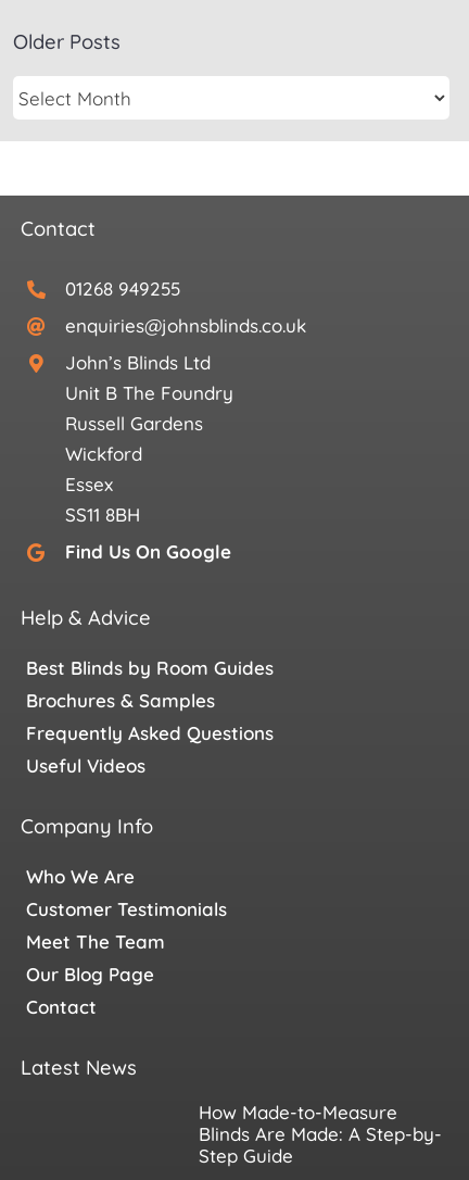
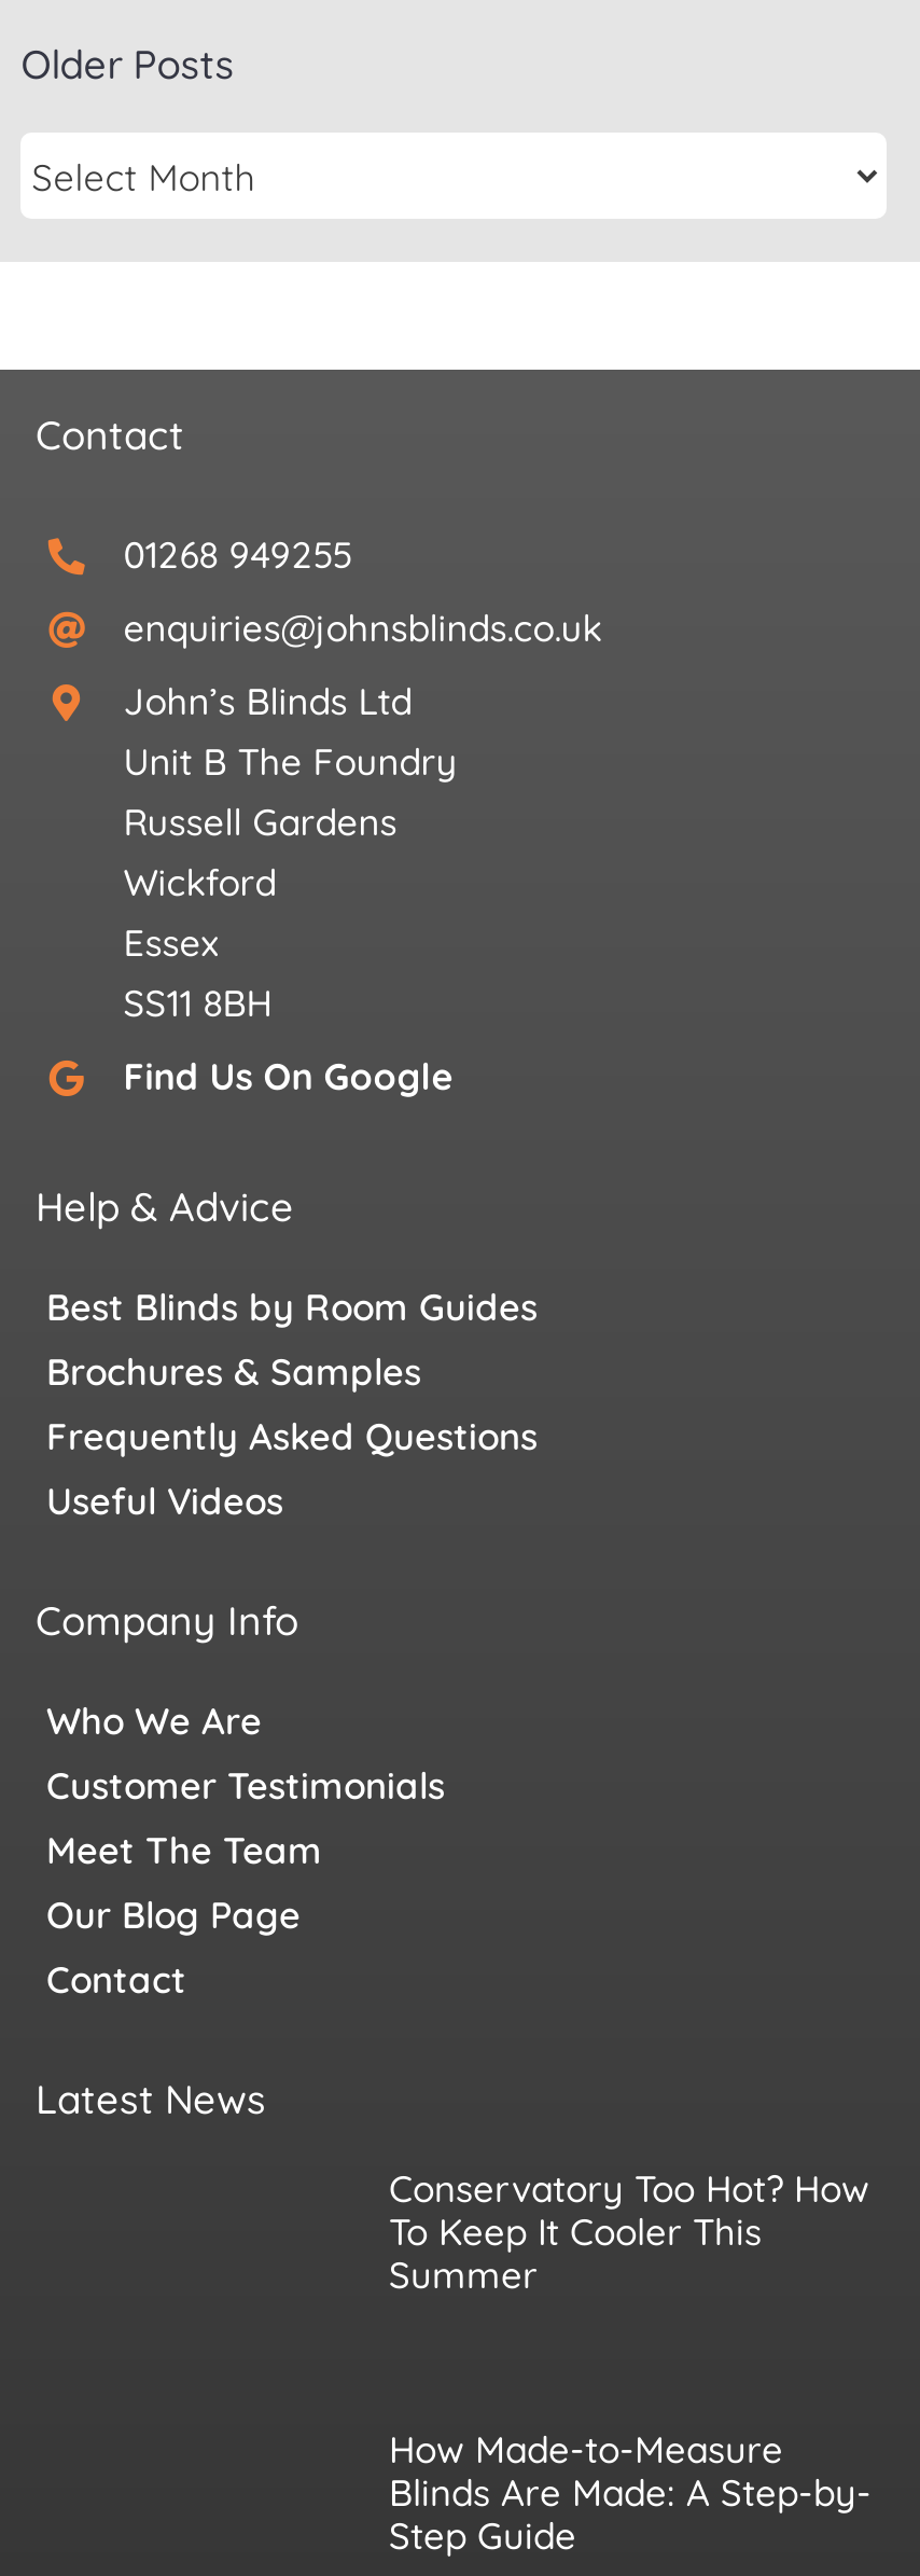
+ Conservatory Too Hot? How
+ To Keep It Cooler This
+ Summer
